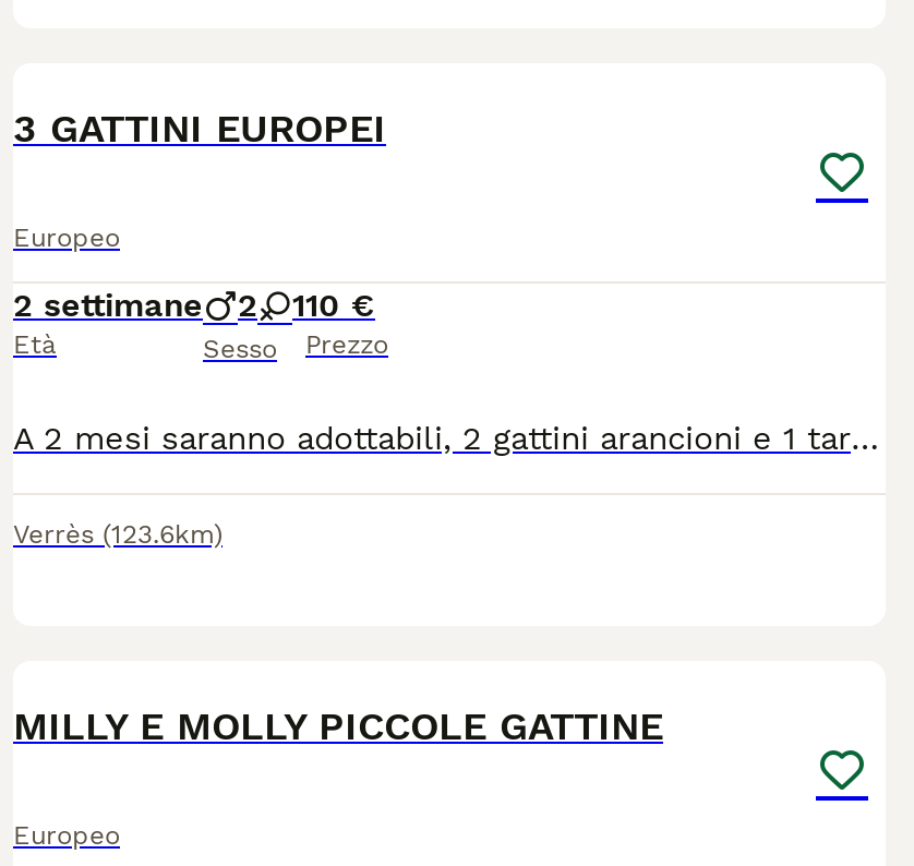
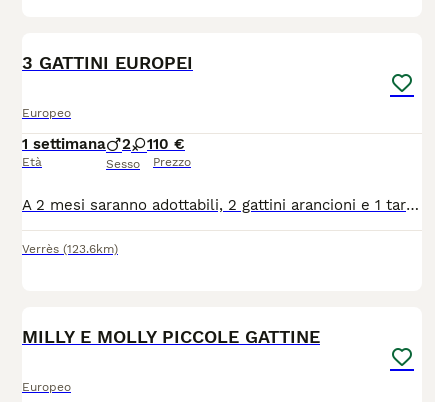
- 2 settimane
+ 1 settimana
